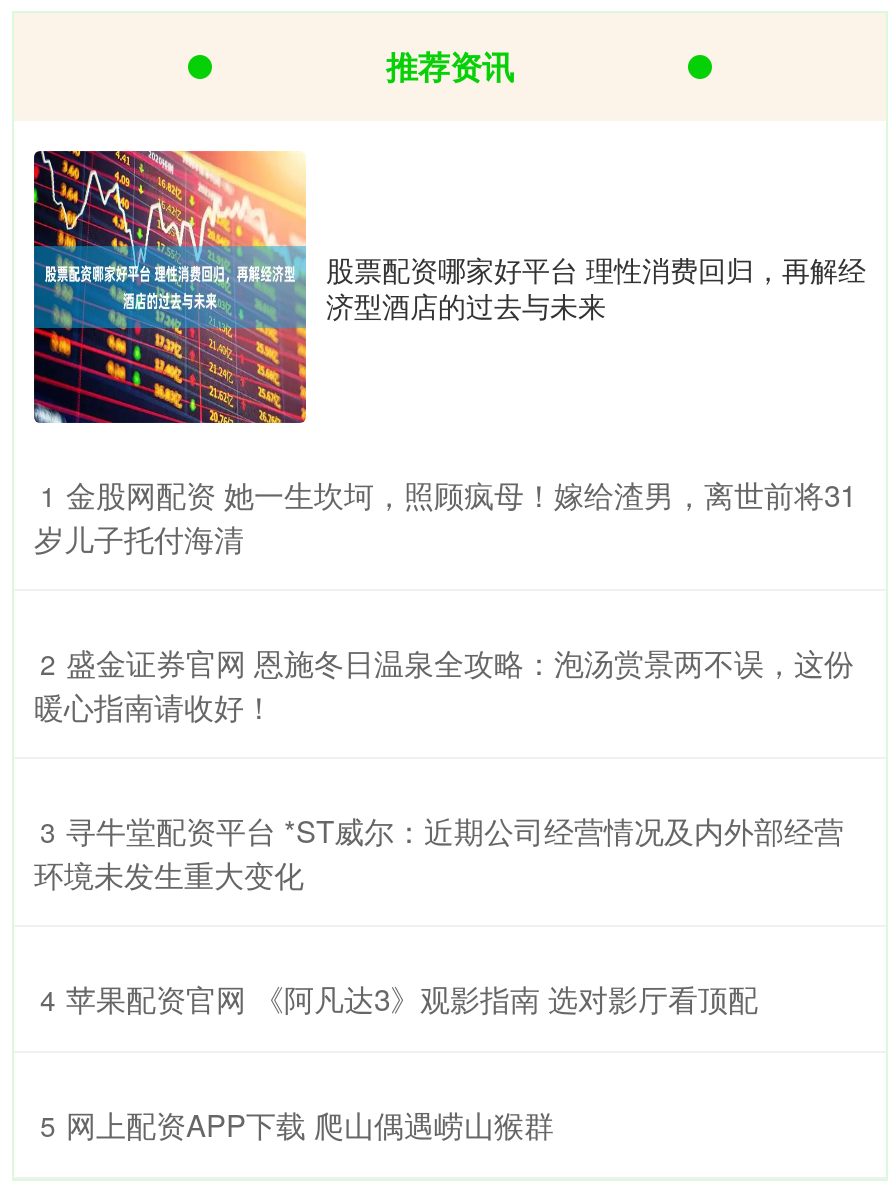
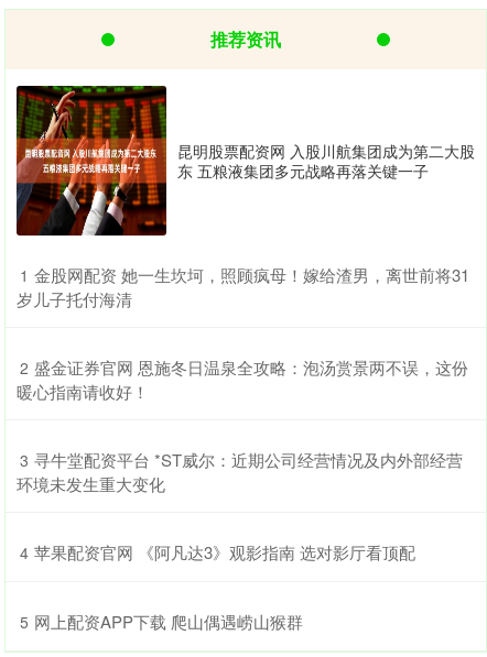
- [image]
- 股票配资哪家好平台 理性消费回归，再解经
- 济型酒店的过去与未来
+ [image]
+ 昆明股票配资网 入股川航集团成为第二大股
+ 东 五粮液集团多元战略再落关键一子
